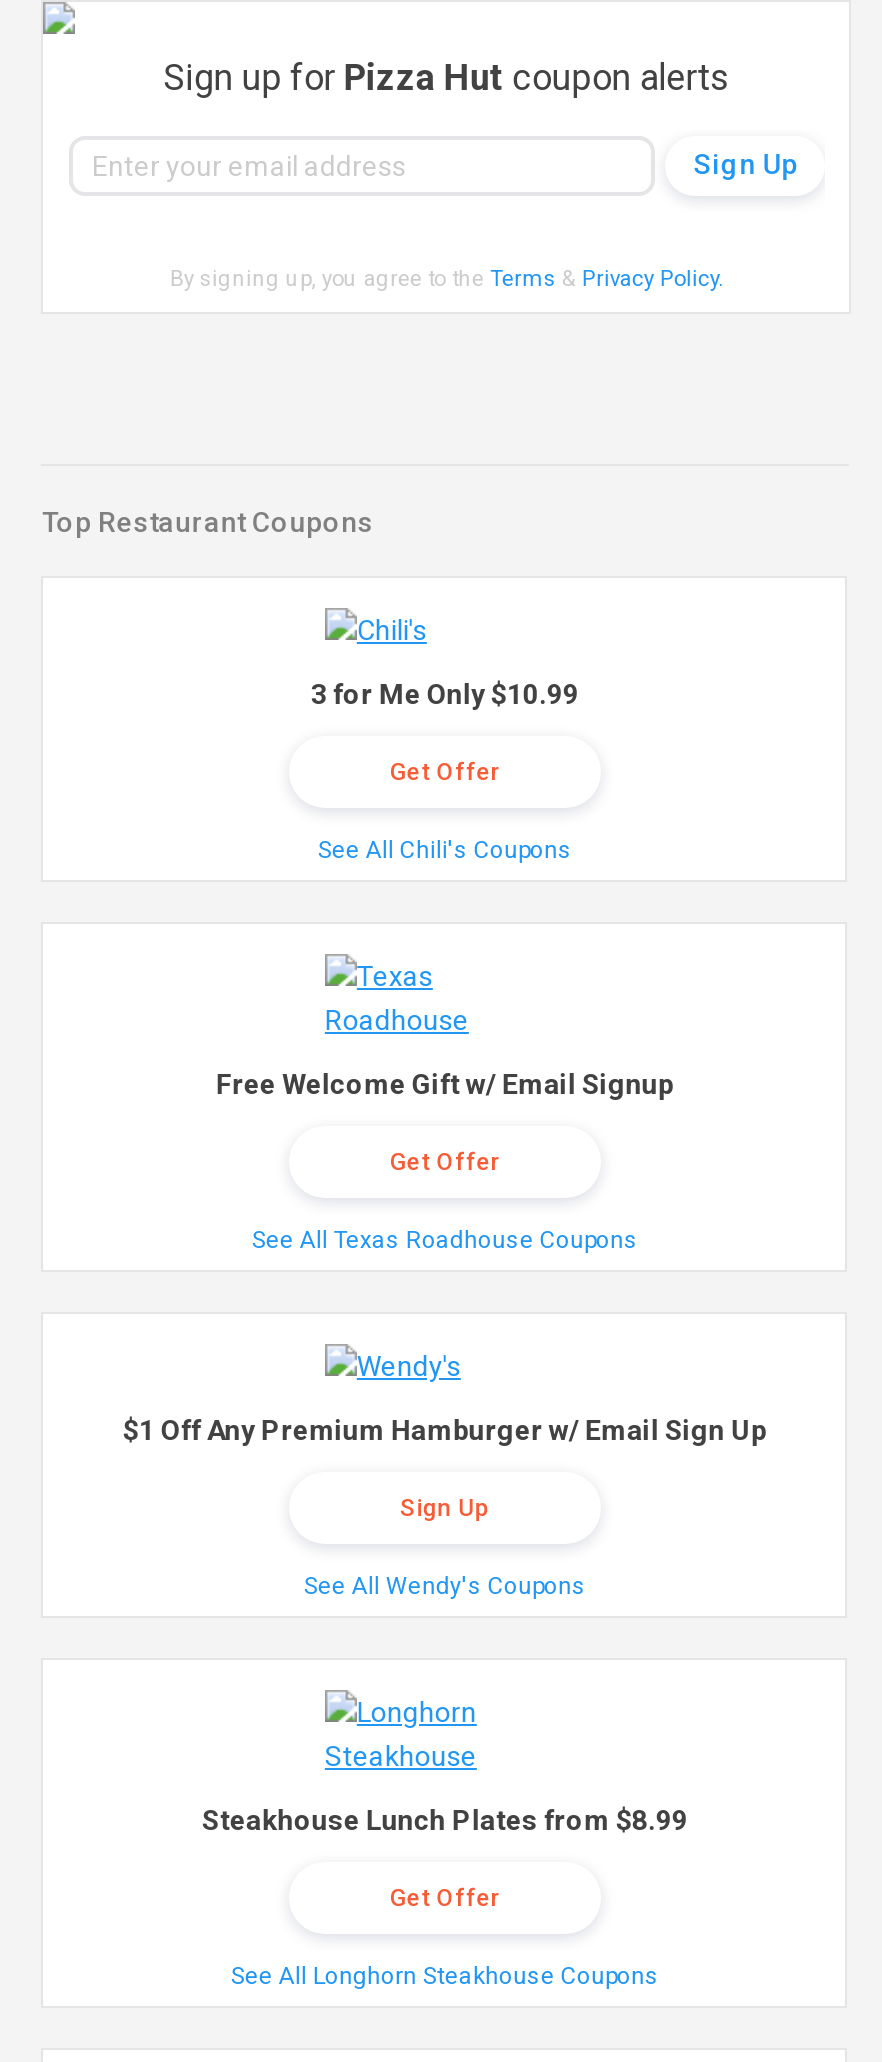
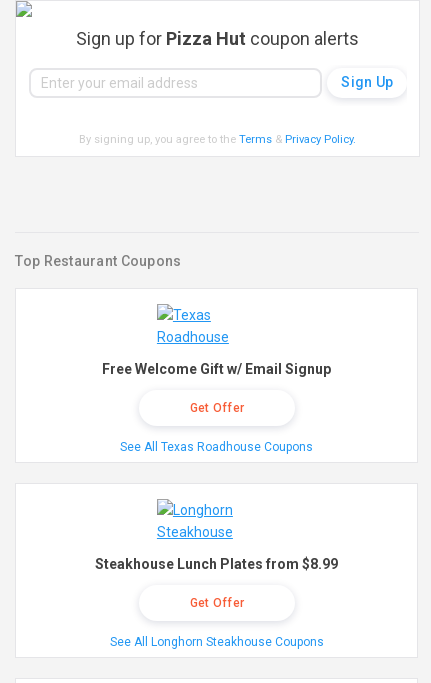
- 3 for Me Only $10.99
- Get Offer
- See All Chili's Coupons

- $1 Off Any Premium Hamburger w/ Email Sign Up
- Sign Up
- See All Wendy's Coupons
